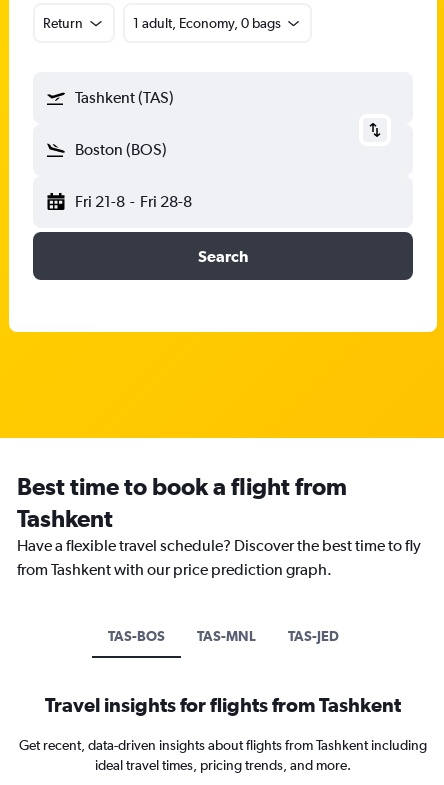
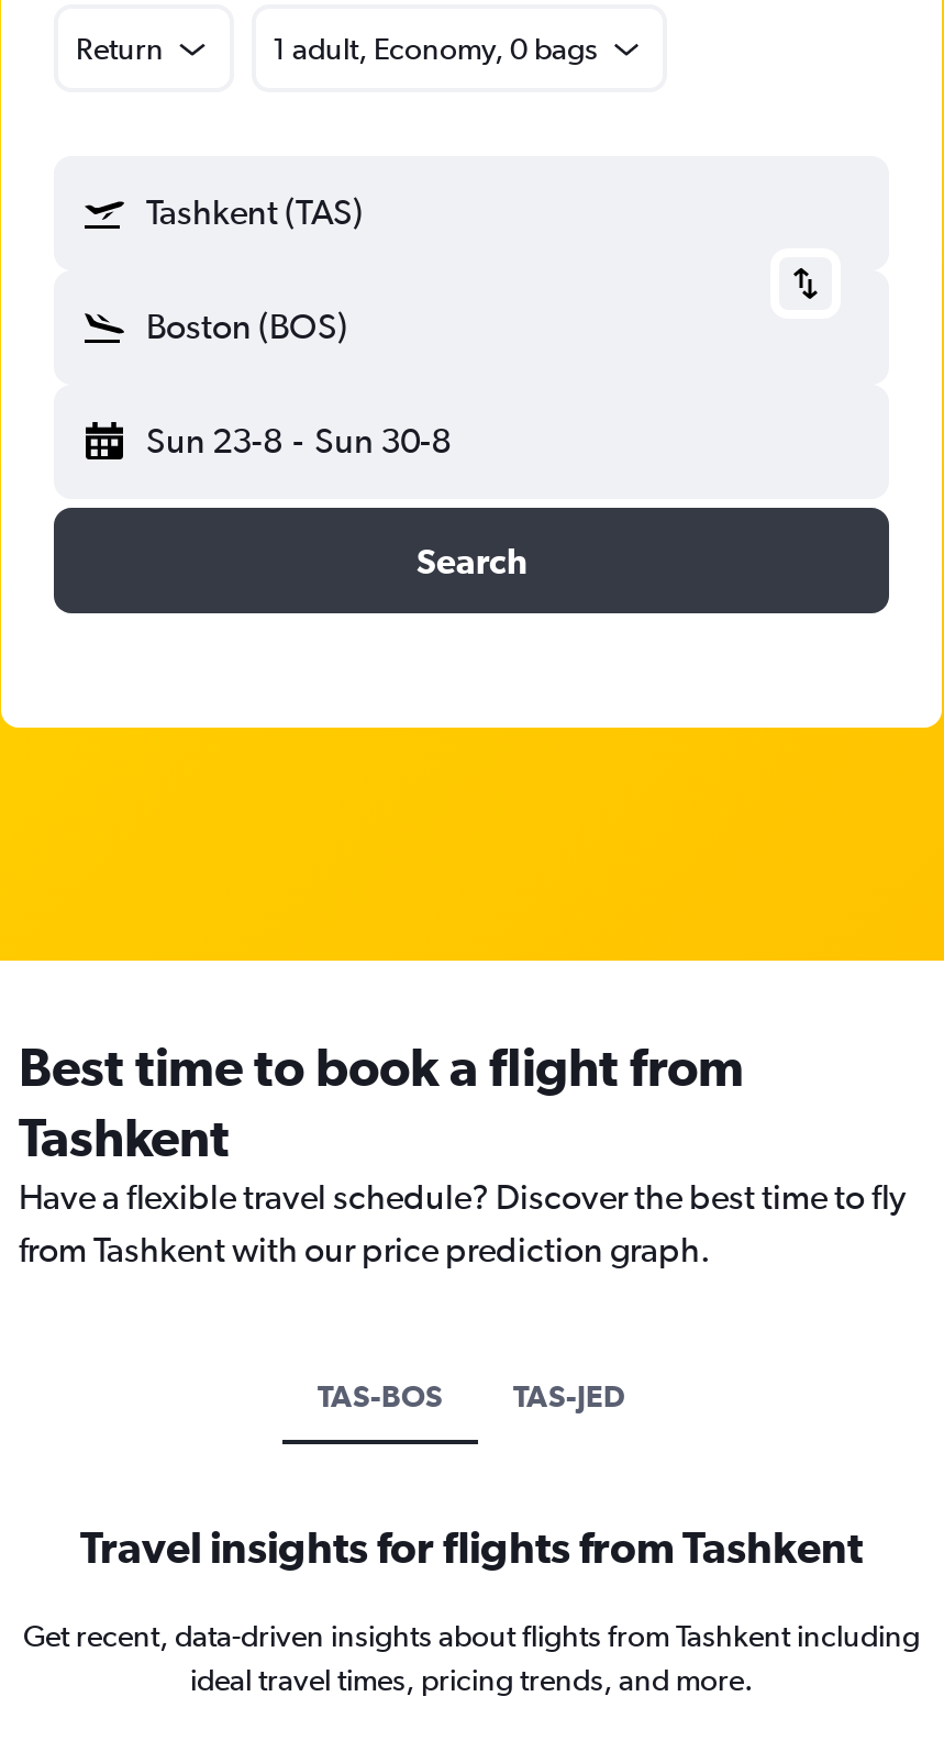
- Fri 21-8 - Fri 28-8
+ Sun 23-8 - Sun 30-8

- TAS-MNL
